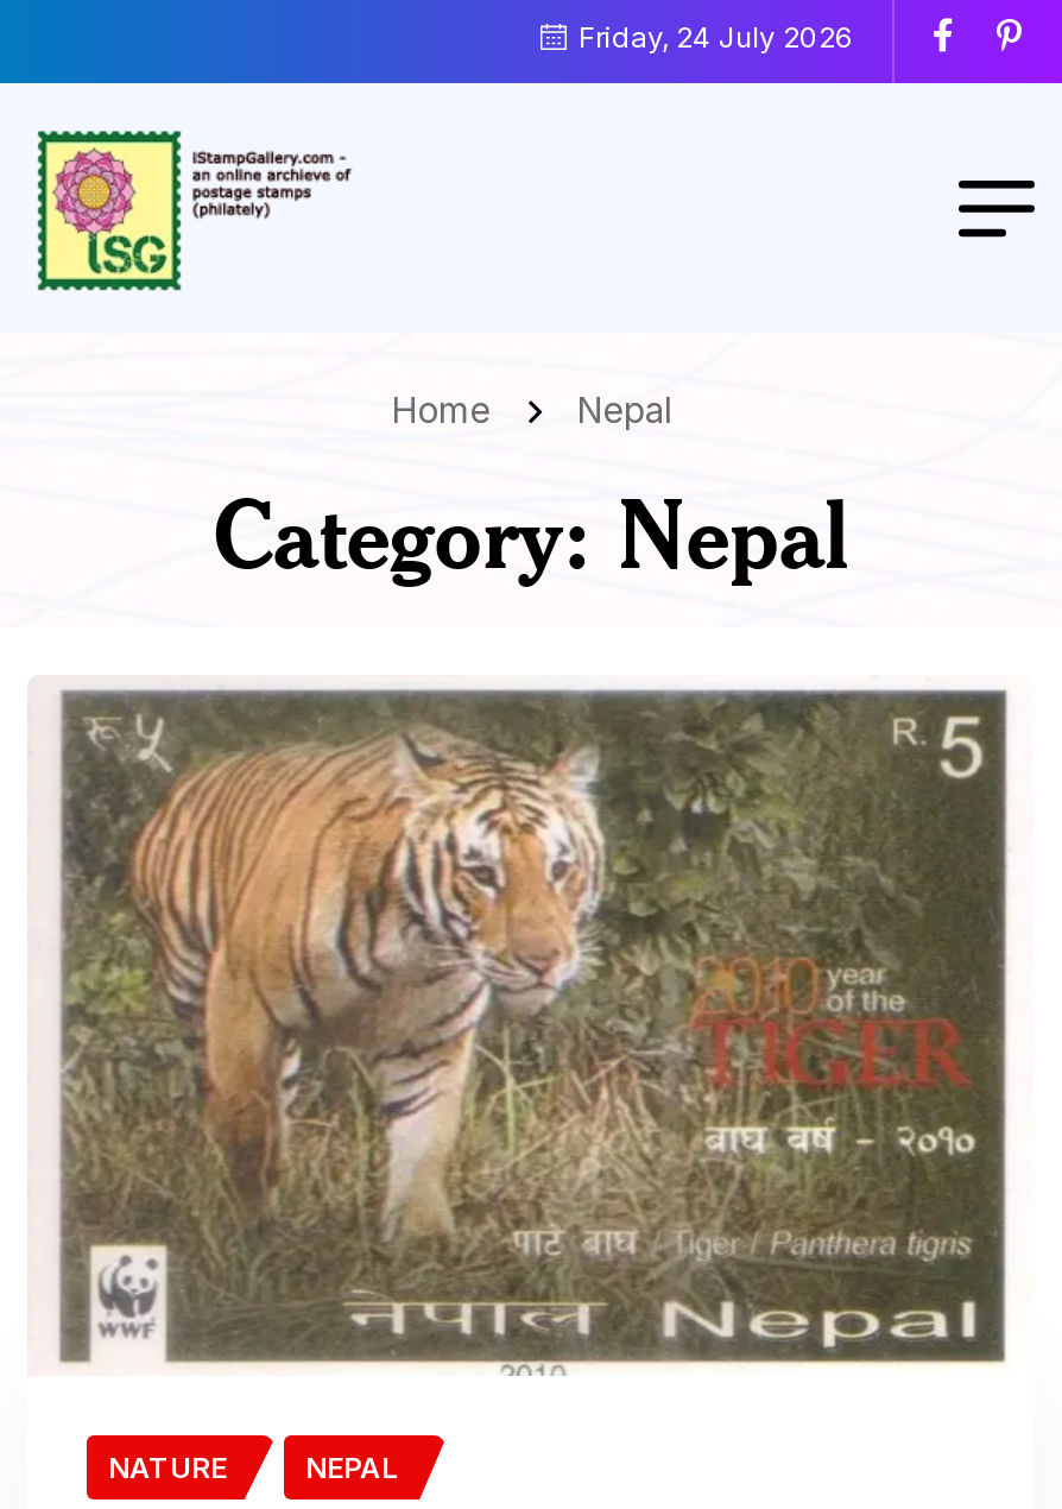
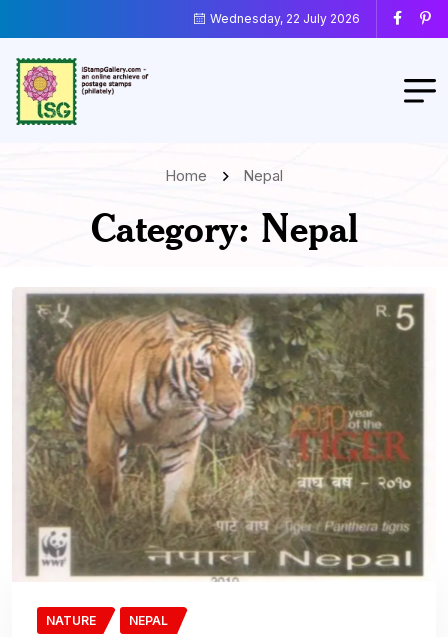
- Friday, 24 July 2026
+ Wednesday, 22 July 2026
